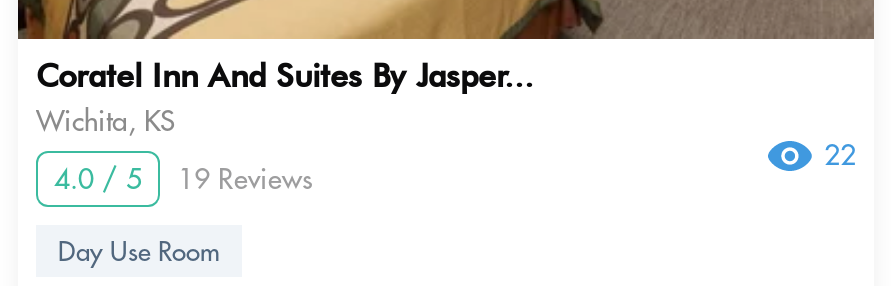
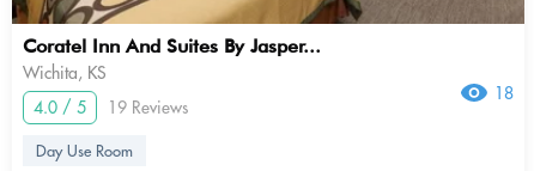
- 22
+ 18
